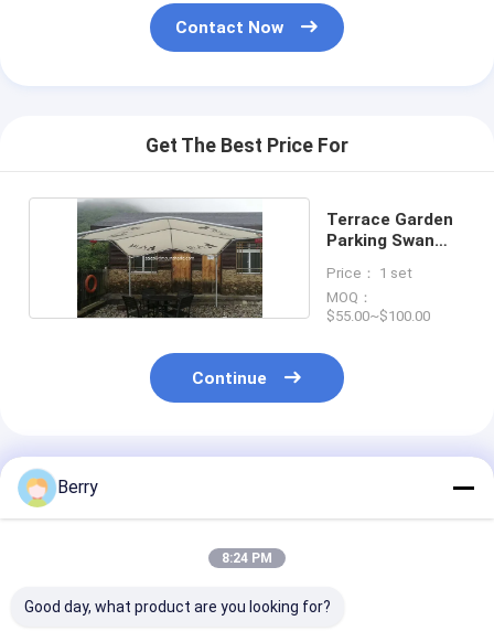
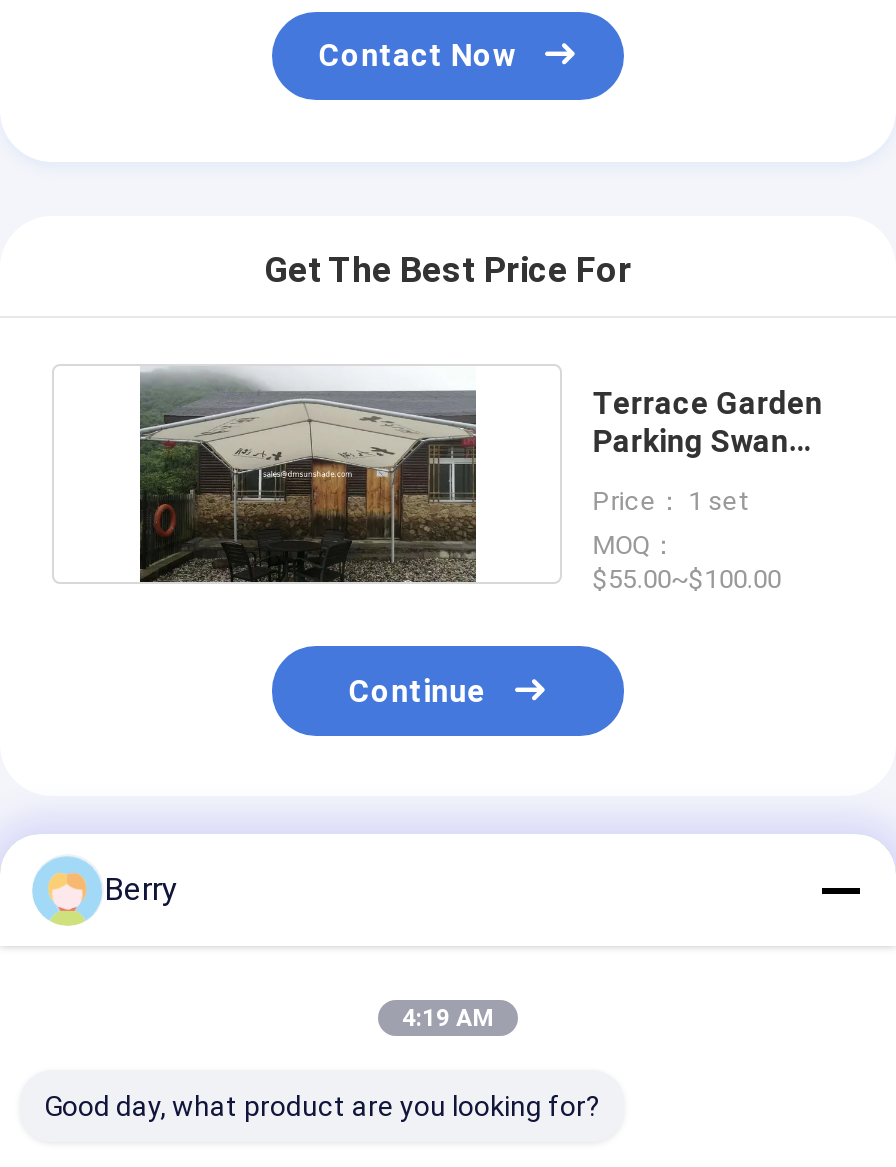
- 8:24 PM
+ 4:19 AM
